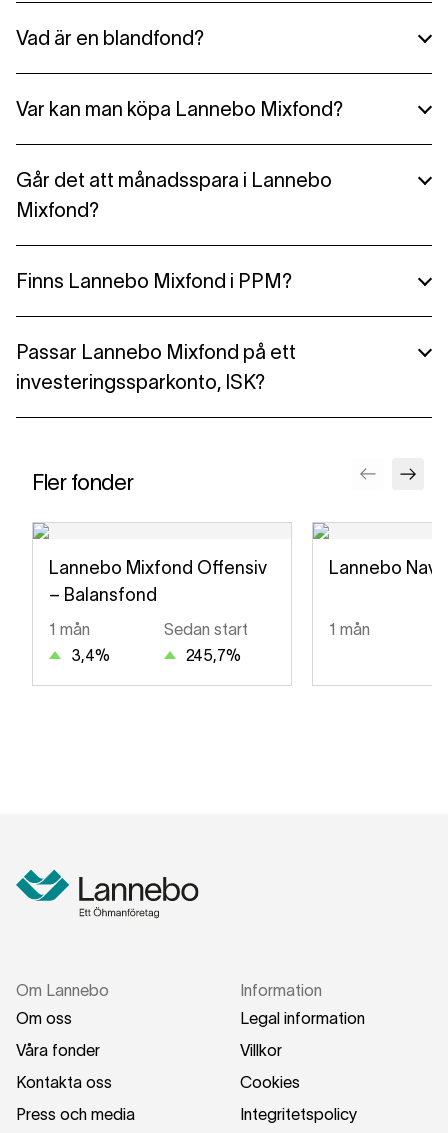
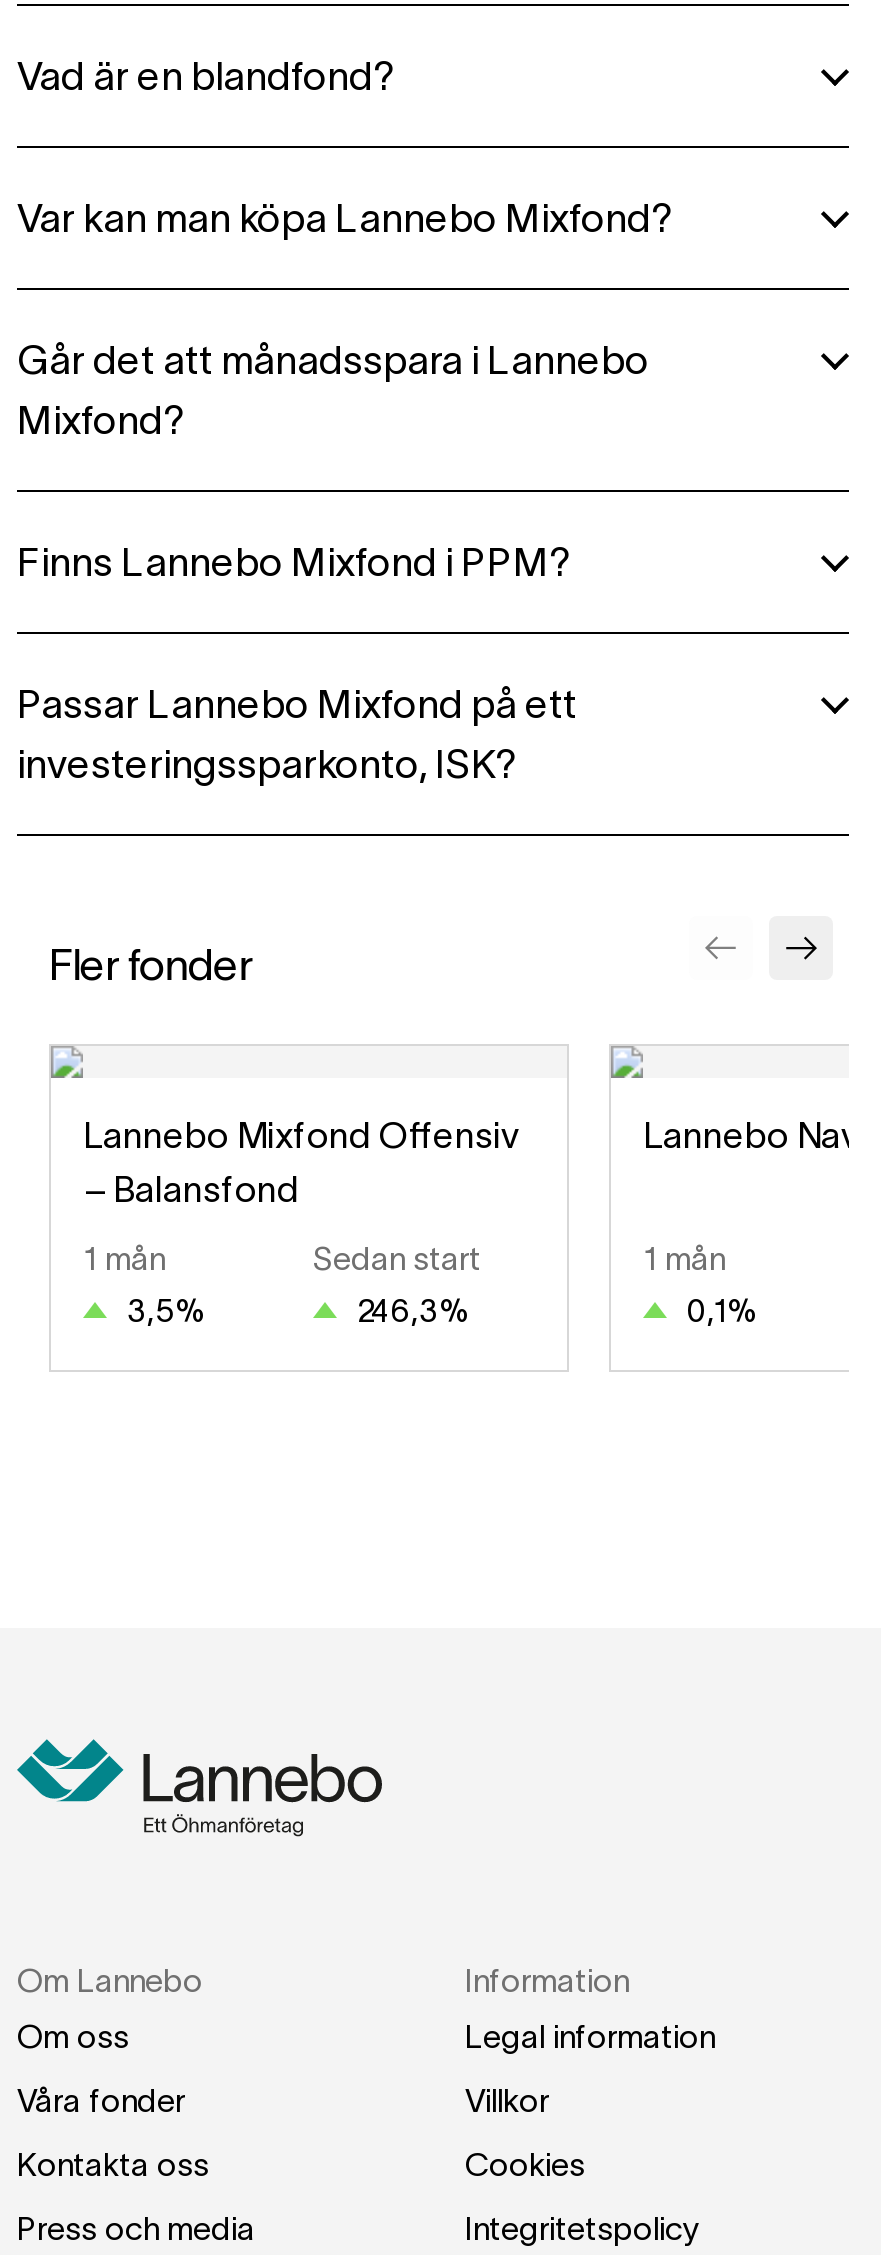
+ 0,1%

- 3,4%
+ 3,5%

- 245,7%
+ 246,3%
